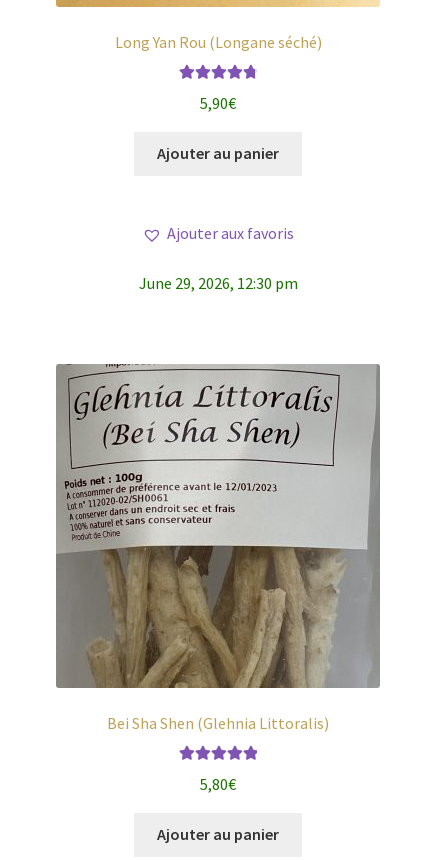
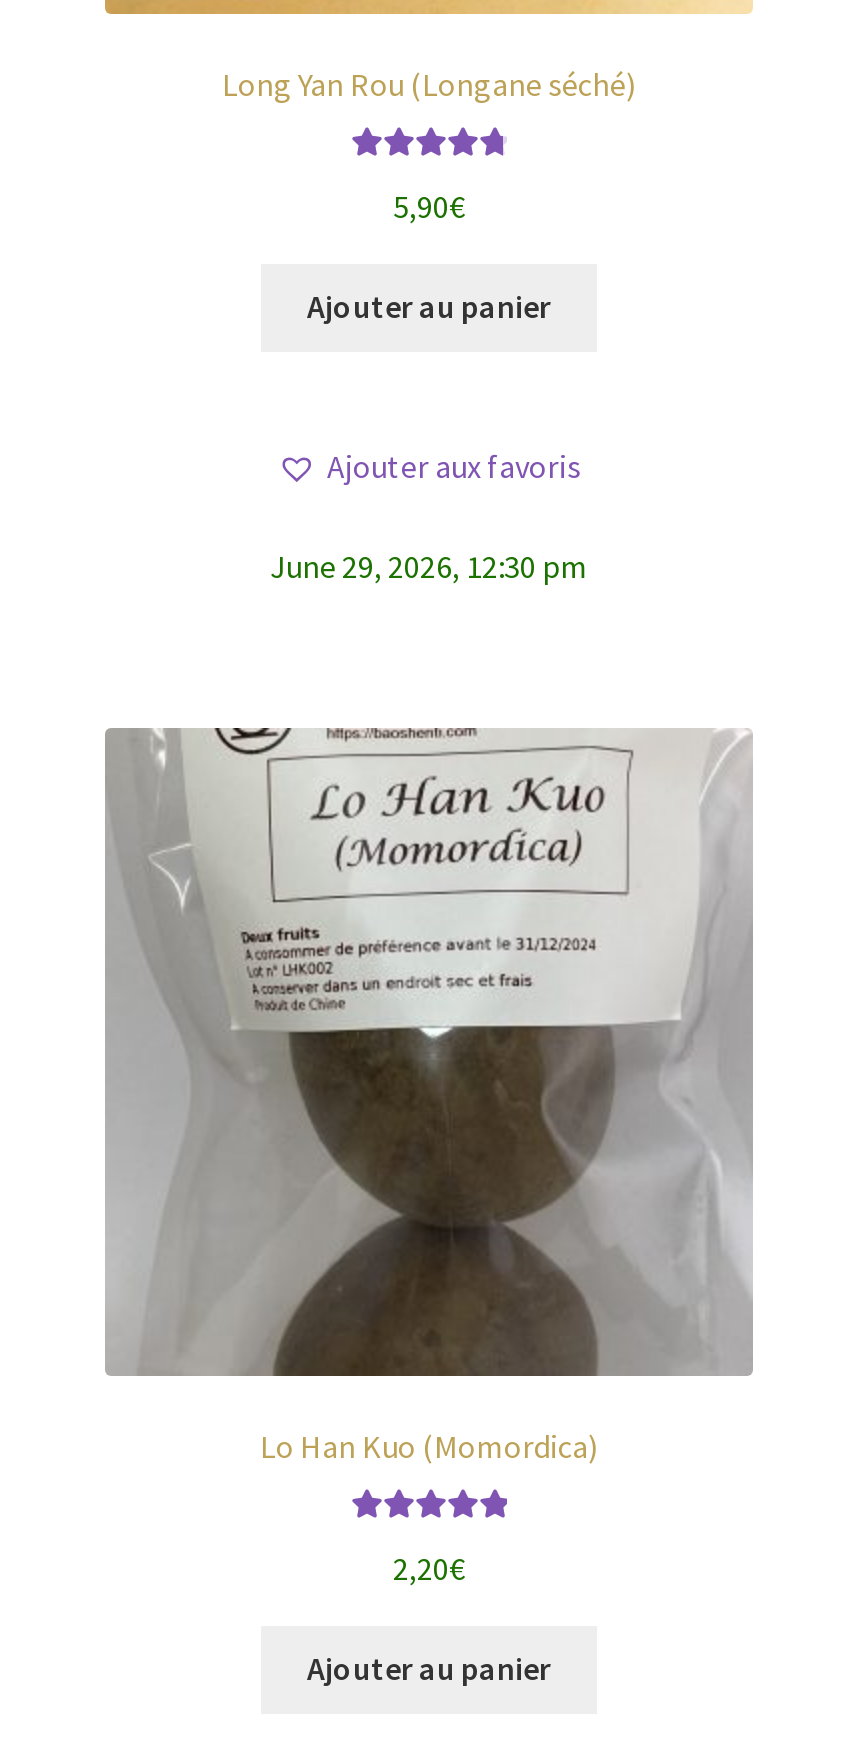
- [image]
- Bei Sha Shen (Glehnia Littoralis)
+ [image]
+ Lo Han Kuo (Momordica)

- 5,80€
+ 2,20€
